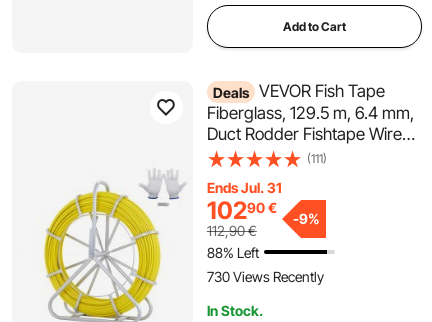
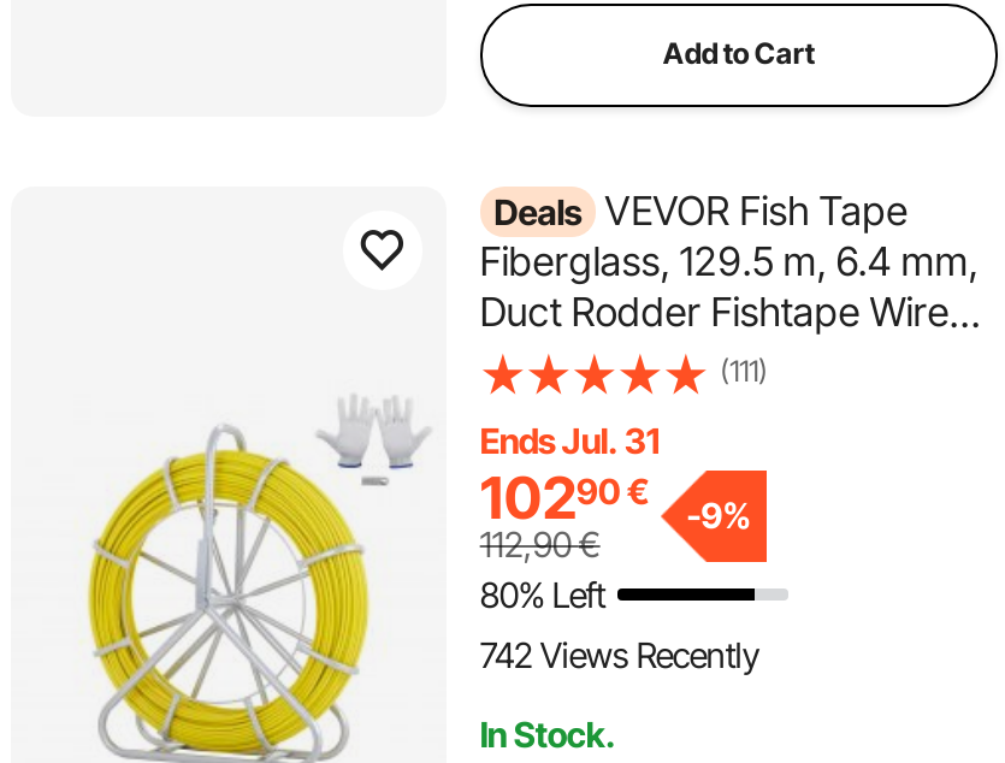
- 88% Left
+ 80% Left

- 730 Views Recently
+ 742 Views Recently
